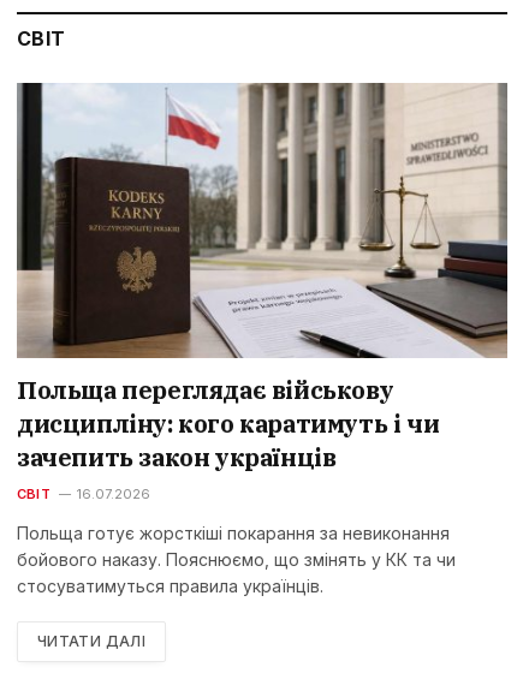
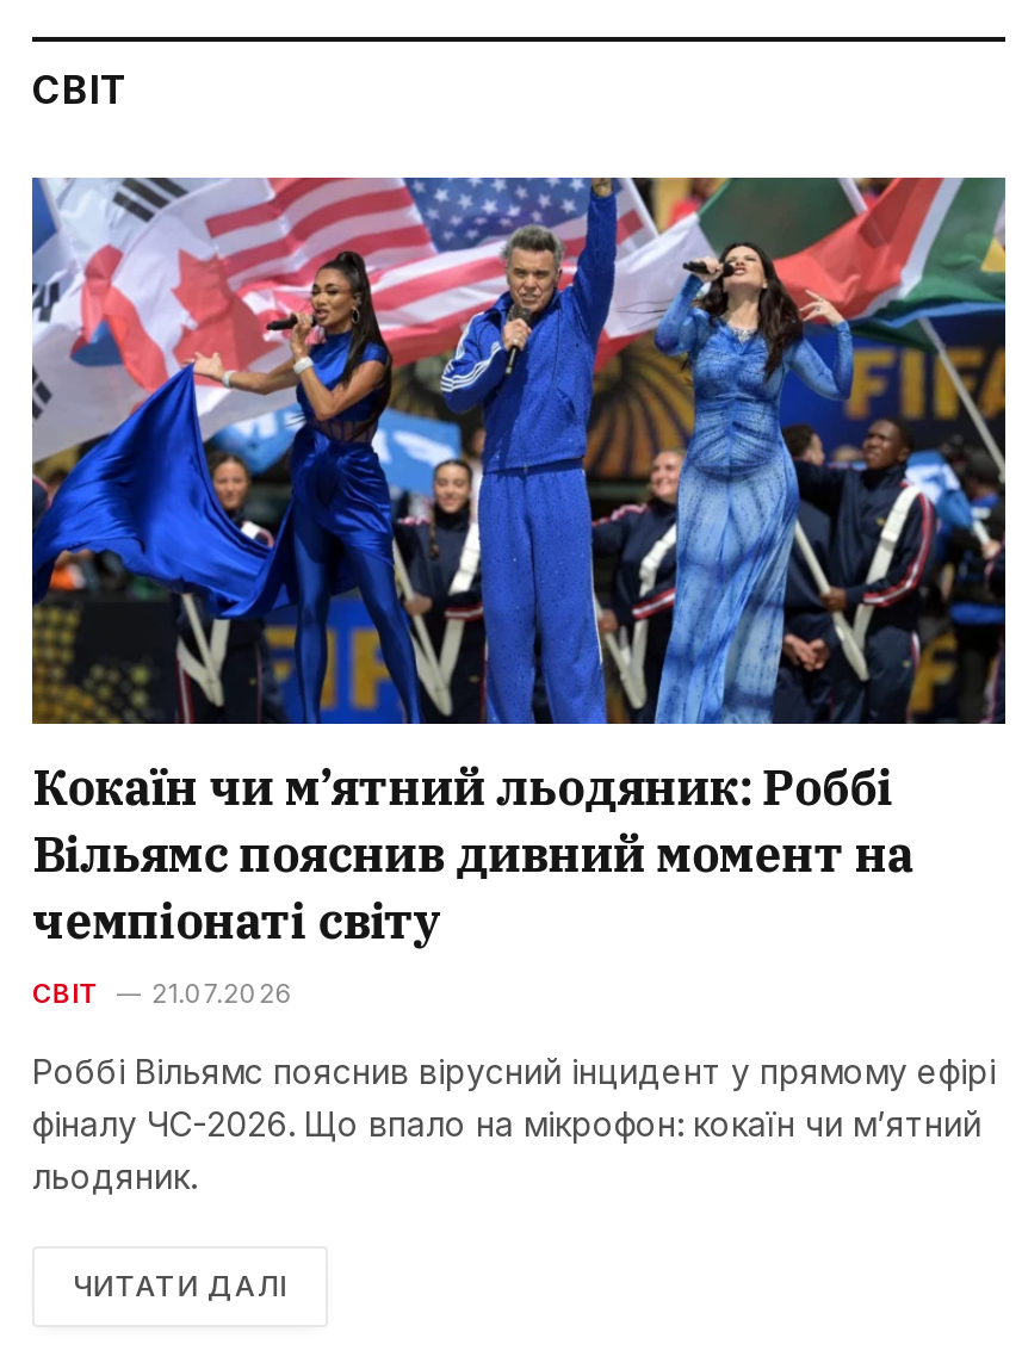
- [image]
- Польща переглядає військову
- дисципліну: кого каратимуть і чи
- зачепить закон українців
+ [image]
+ Кокаїн чи м’ятний льодяник: Роббі
+ Вільямс пояснив дивний момент на
+ чемпіонаті світу

- СВІТ 16.07.2026
+ СВІТ 21.07.2026

- Польща готує жорсткіші покарання за невиконання
- бойового наказу. Пояснюємо, що змінять у КК та чи
- стосуватимуться правила українців.
+ Роббі Вільямс пояснив вірусний інцидент у прямому ефірі
+ фіналу ЧС-2026. Що впало на мікрофон: кокаїн чи м’ятний
+ льодяник.
